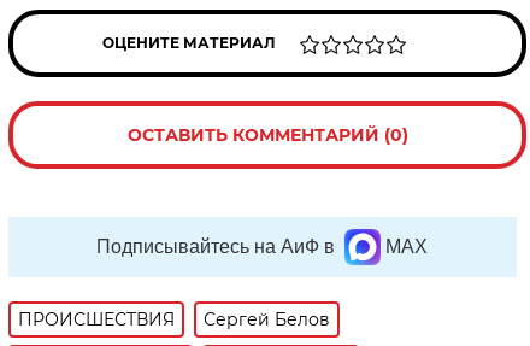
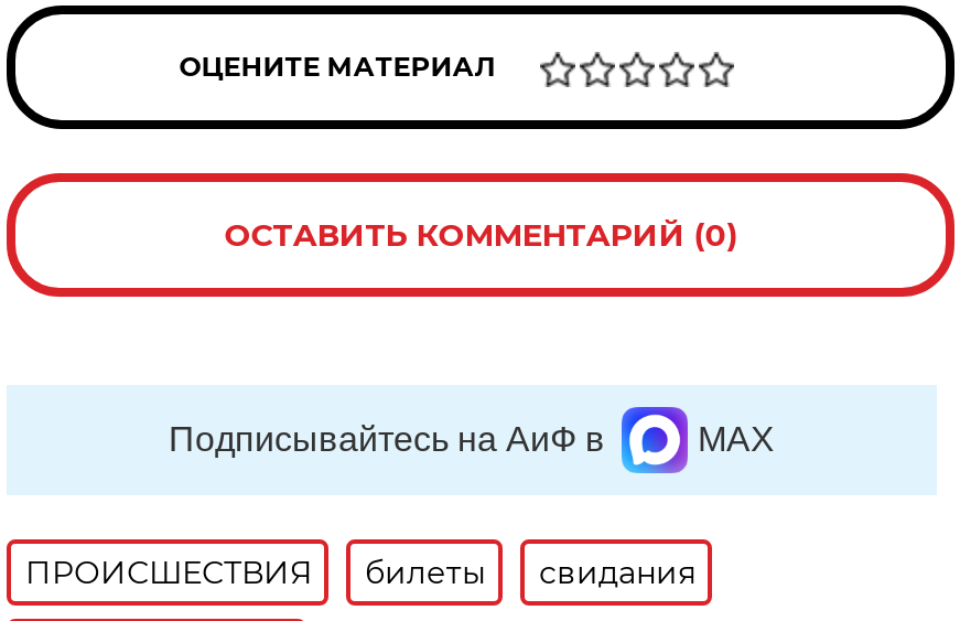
- Сергей Белов
+ билеты
+ свидания
